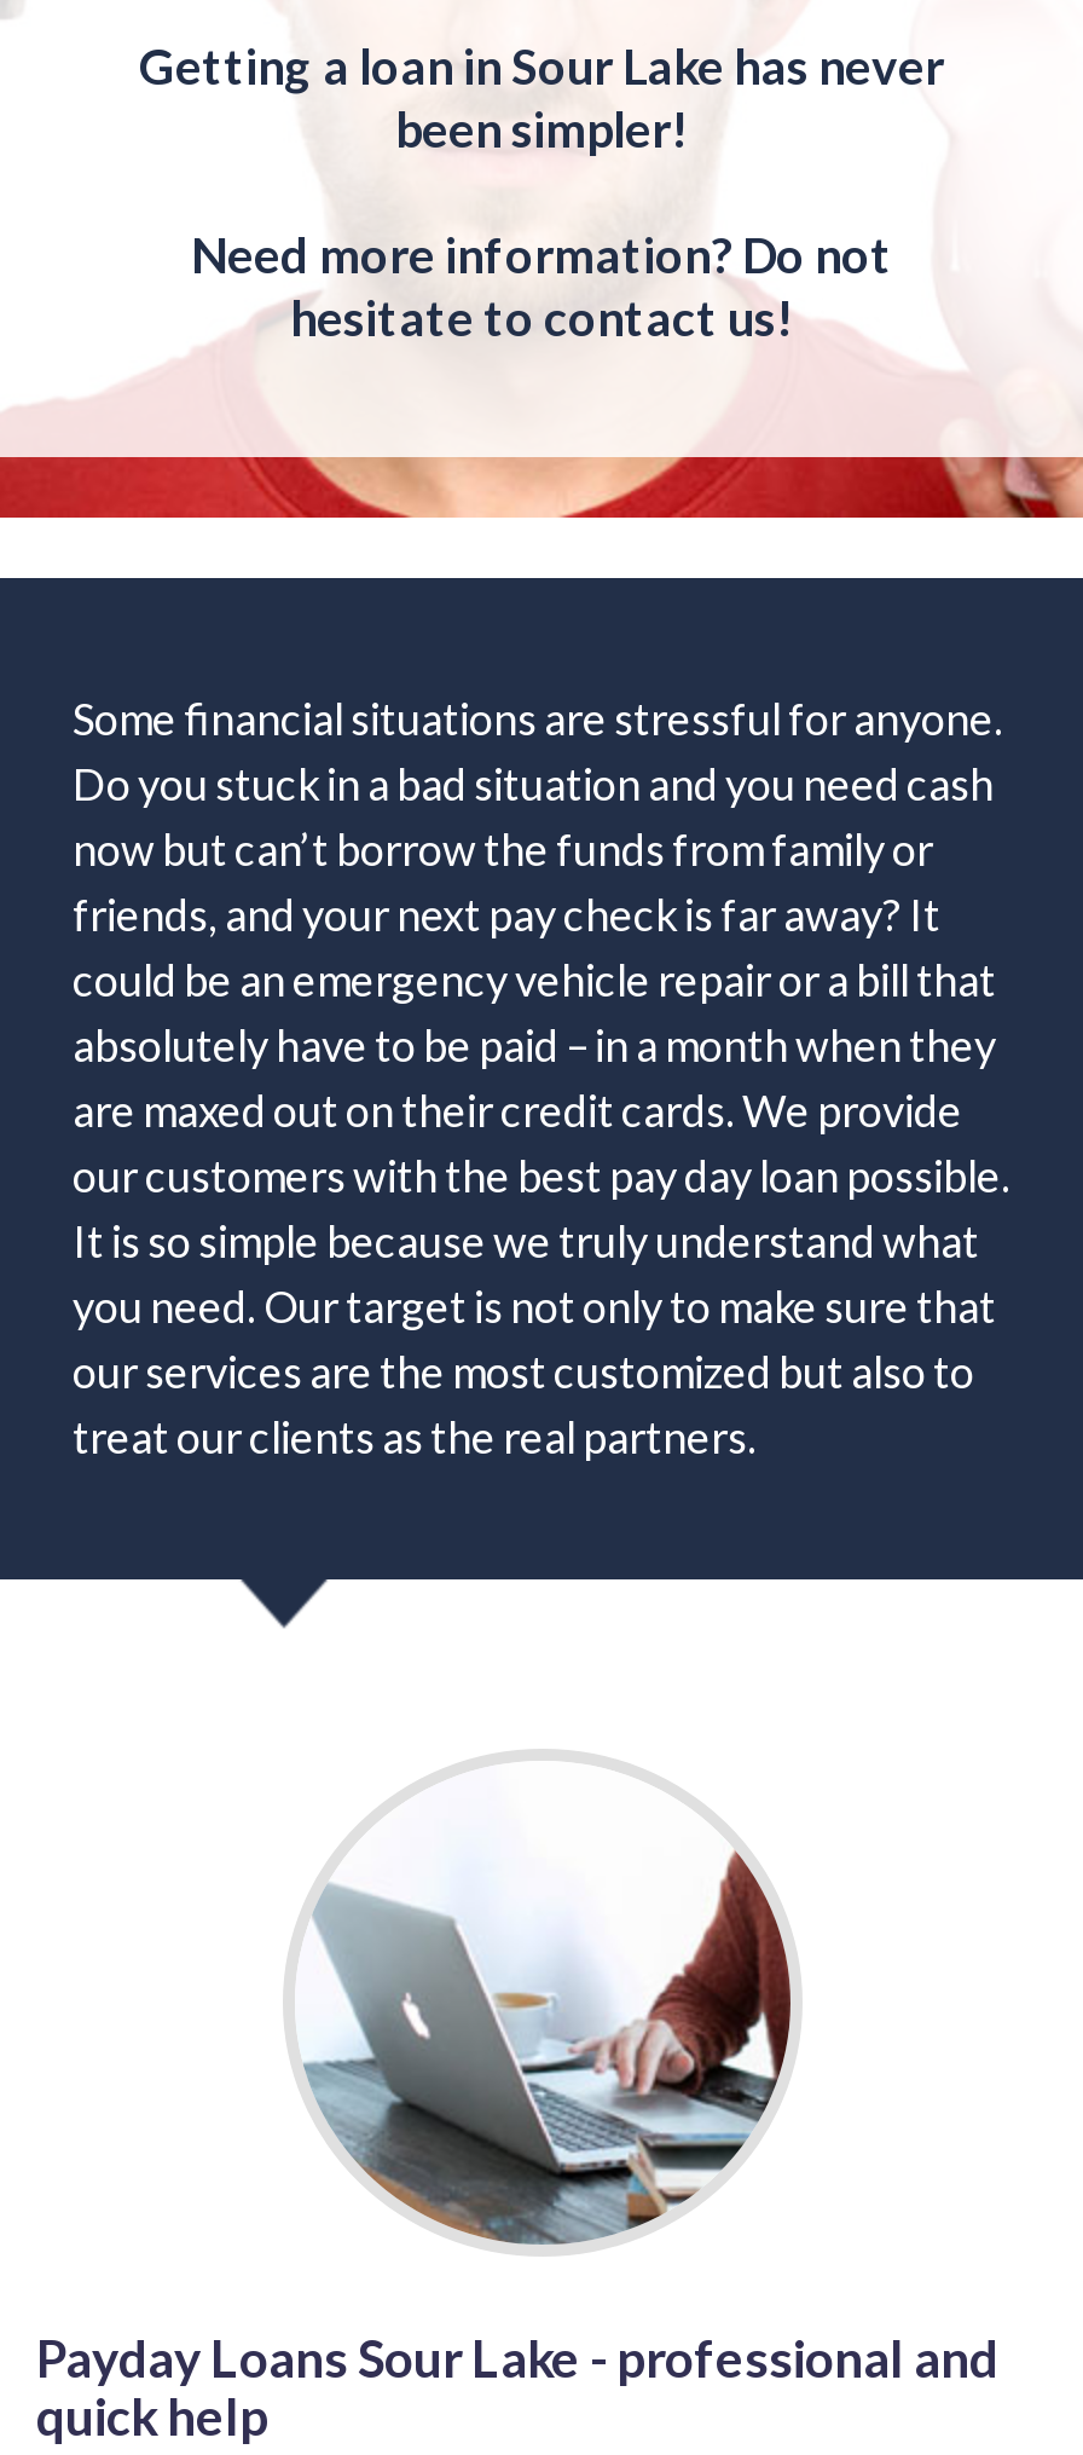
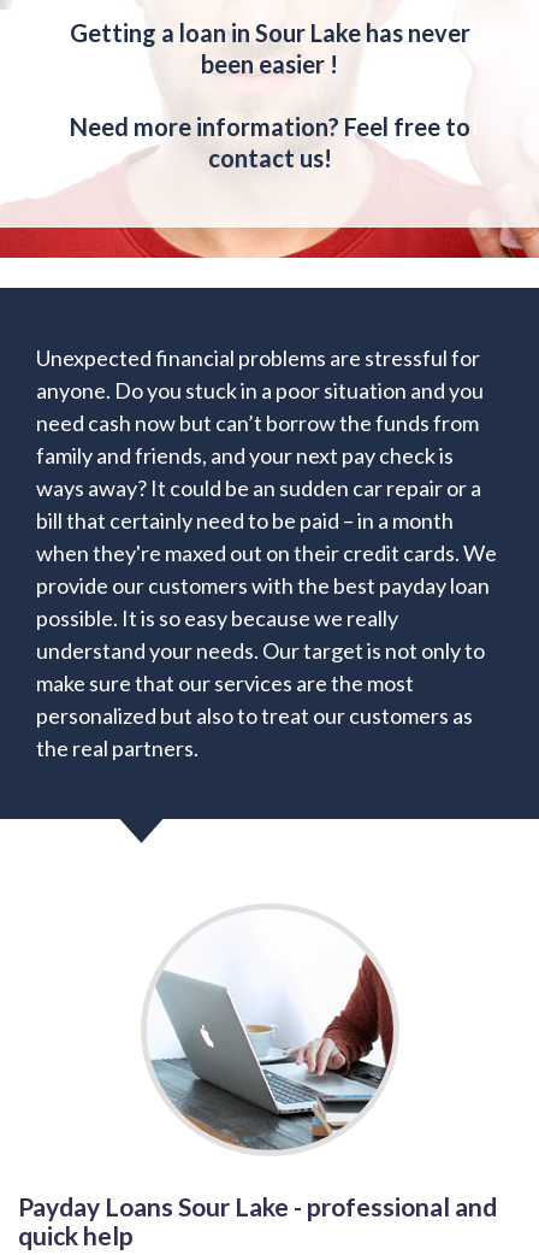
- been simpler!
+ been easier !

- Need more information? Do not
- hesitate to contact us!
+ Need more information? Feel free to
+ contact us!

- Some financial situations are stressful for anyone.
- Do you stuck in a bad situation and you need cash
- now but can’t borrow the funds from family or
- friends, and your next pay check is far away? It
- could be an emergency vehicle repair or a bill that
- absolutely have to be paid – in a month when they
- are maxed out on their credit cards. We provide
- our customers with the best pay day loan possible.
- It is so simple because we truly understand what
- you need. Our target is not only to make sure that
- our services are the most customized but also to
- treat our clients as the real partners.
+ Unexpected financial problems are stressful for
+ anyone. Do you stuck in a poor situation and you
+ need cash now but can’t borrow the funds from
+ family and friends, and your next pay check is
+ ways away? It could be an sudden car repair or a
+ bill that certainly need to be paid – in a month
+ when they're maxed out on their credit cards. We
+ provide our customers with the best payday loan
+ possible. It is so easy because we really
+ understand your needs. Our target is not only to
+ make sure that our services are the most
+ personalized but also to treat our customers as
+ the real partners.
